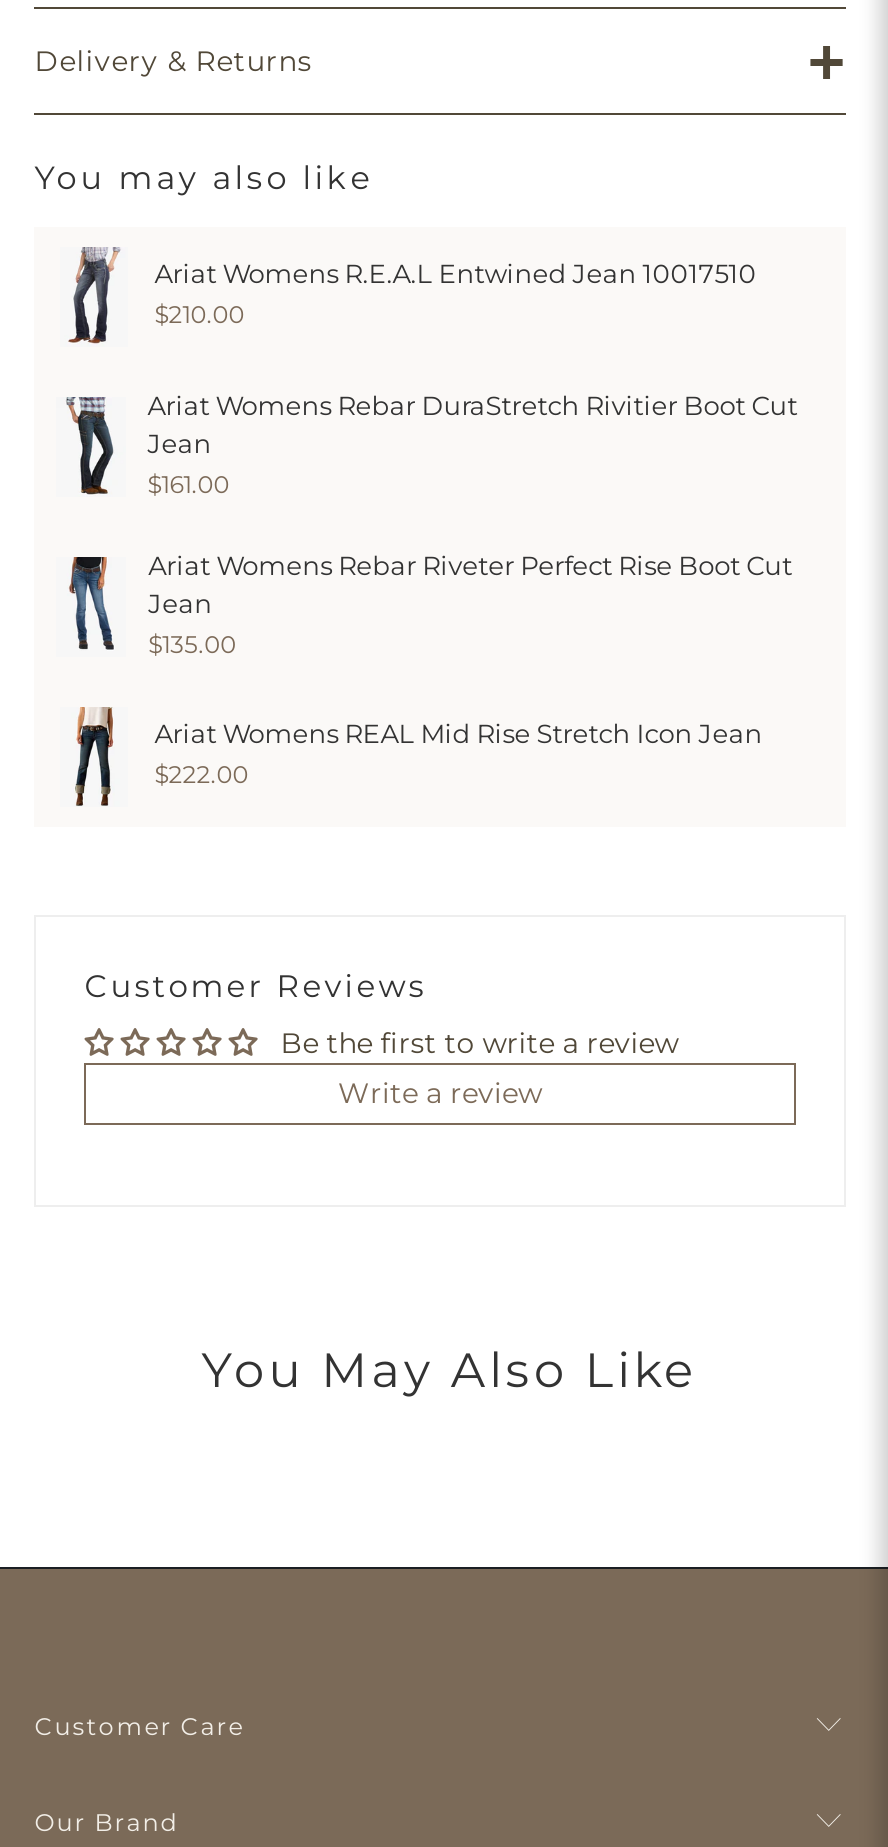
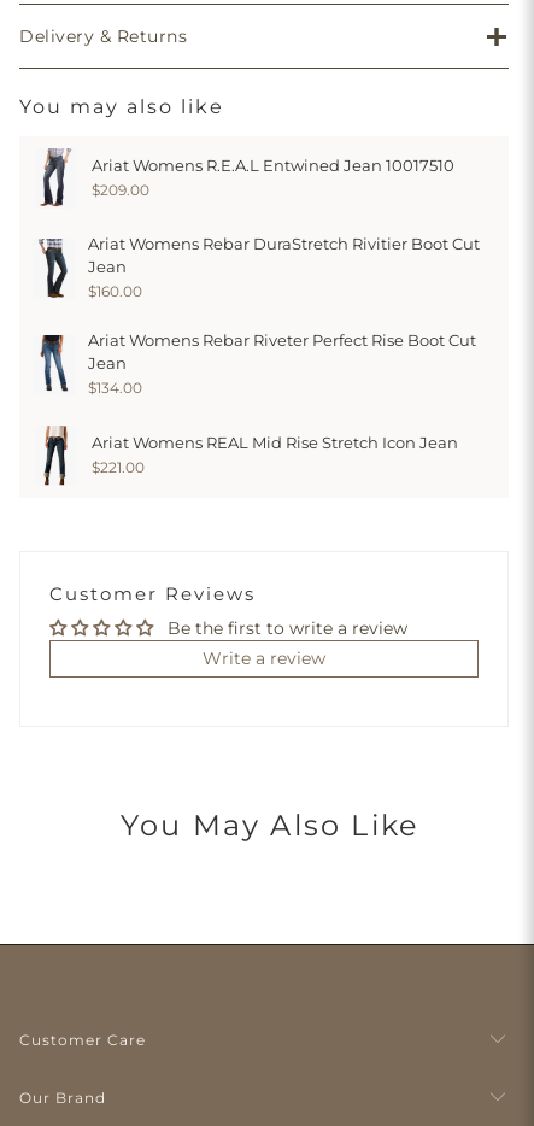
- $210.00
+ $209.00

- $161.00
+ $160.00

- $135.00
+ $134.00

- $222.00
+ $221.00
